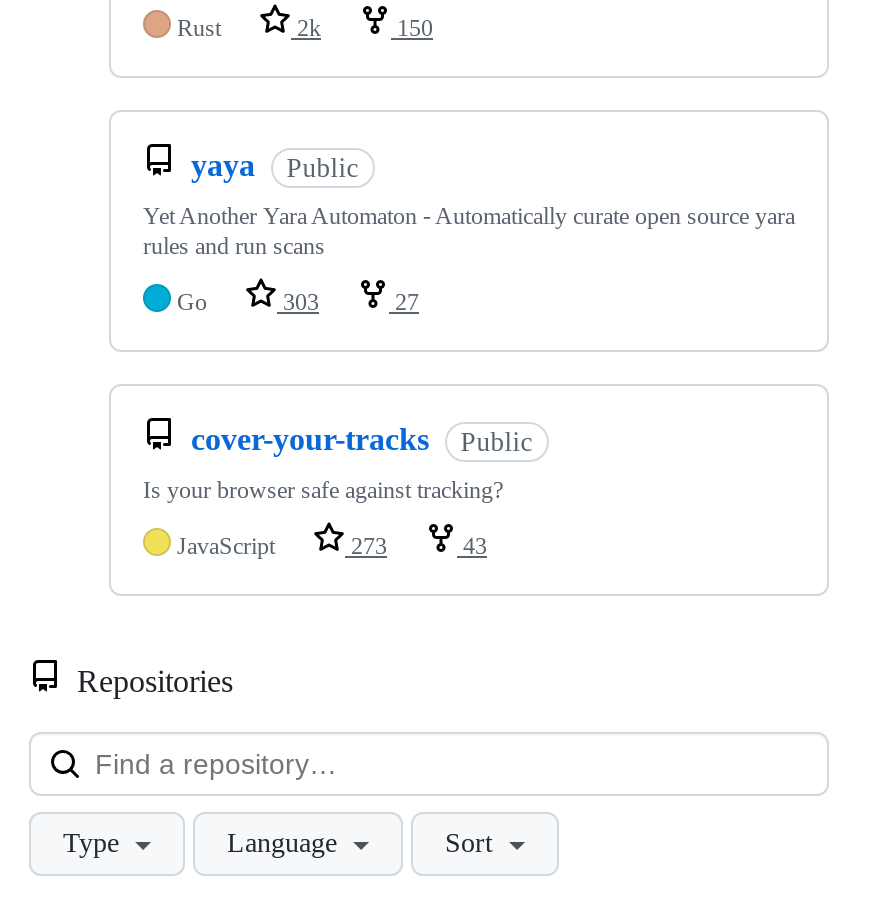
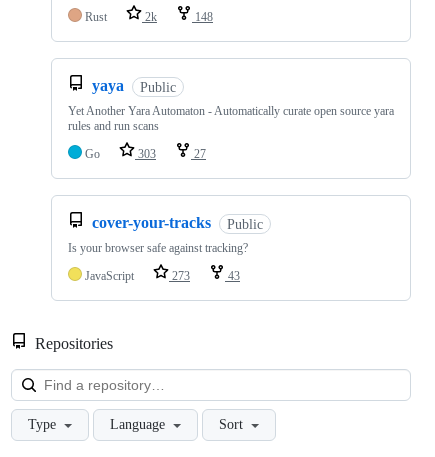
- 150
+ 148
